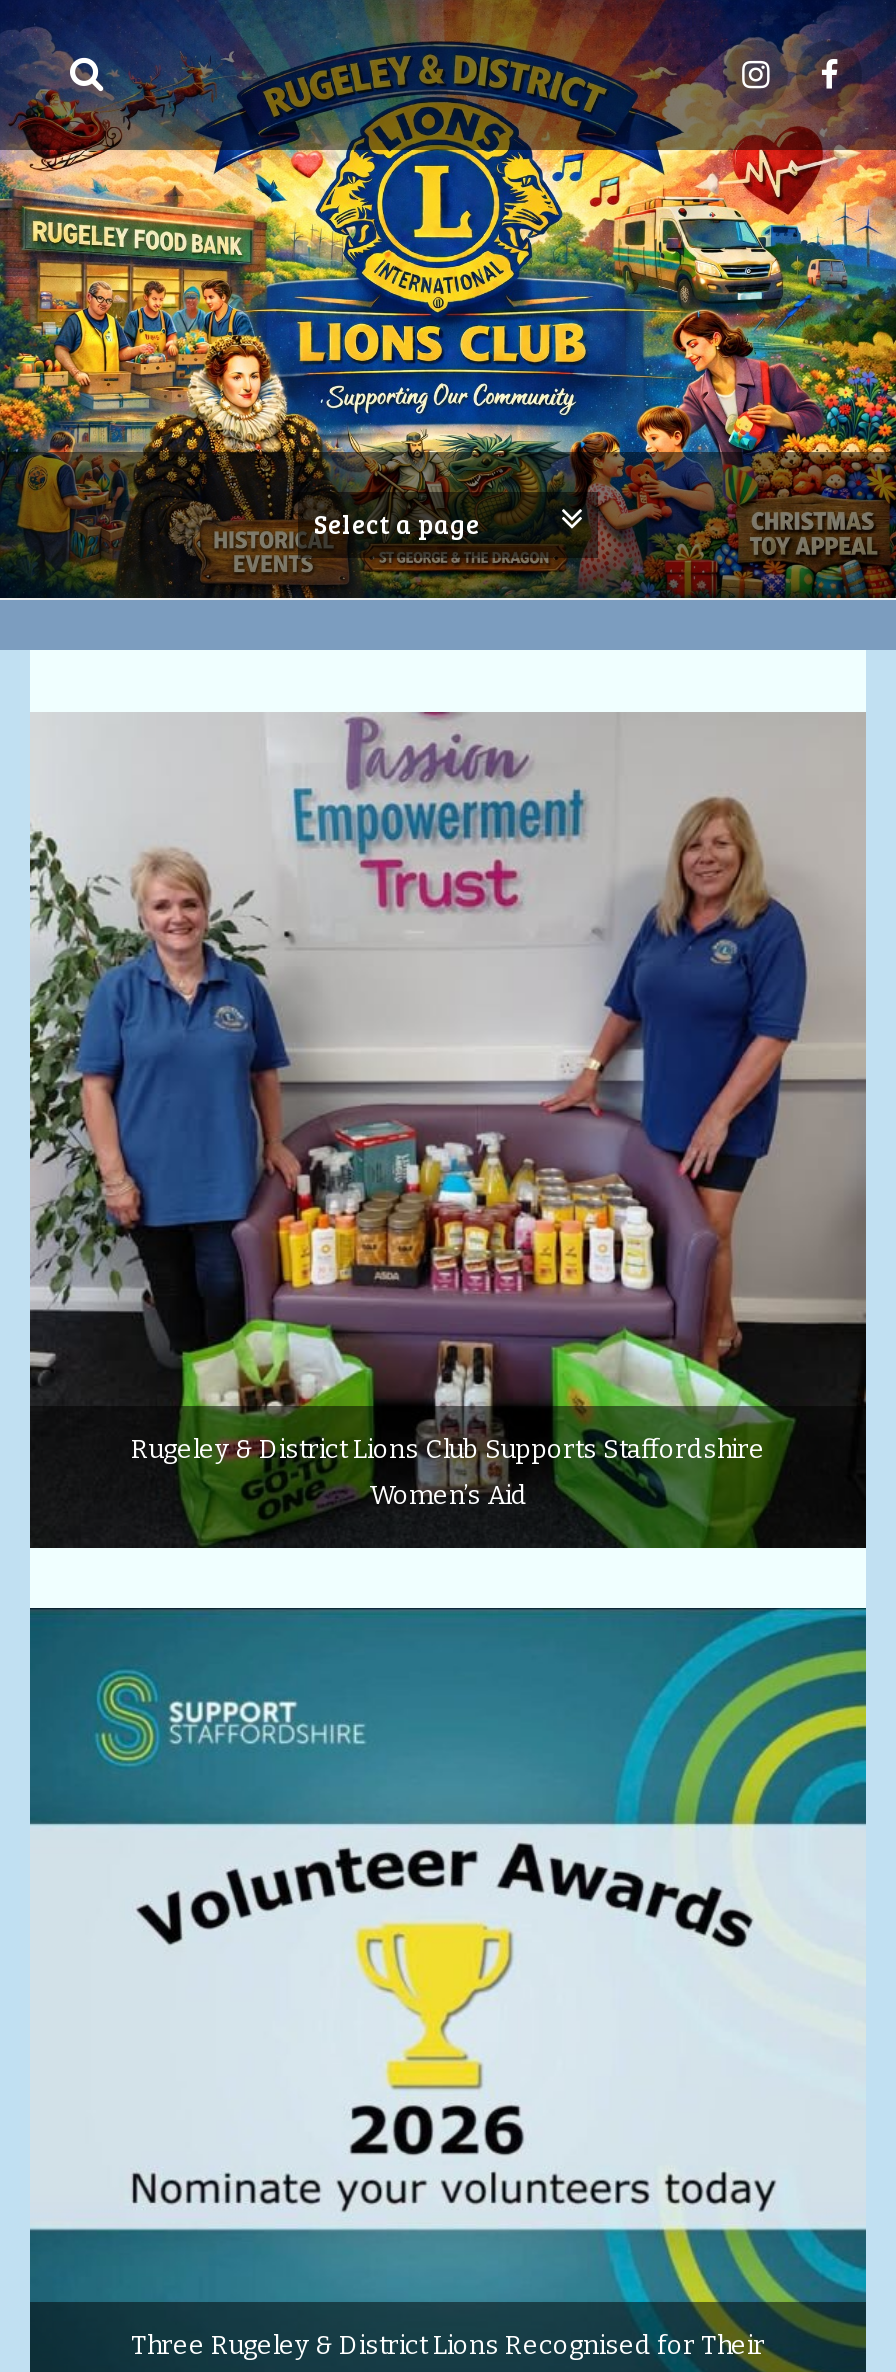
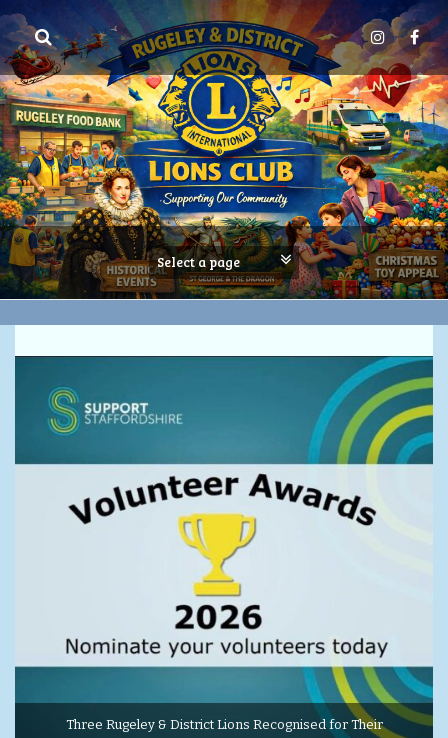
- [image]
- Rugeley & District Lions Club Supports Staffordshire
- Women’s Aid
